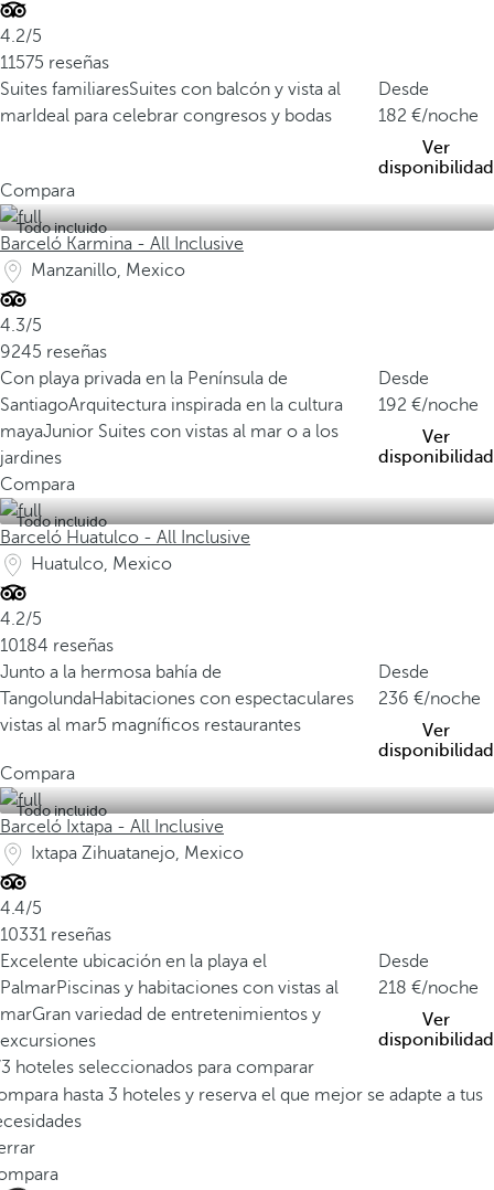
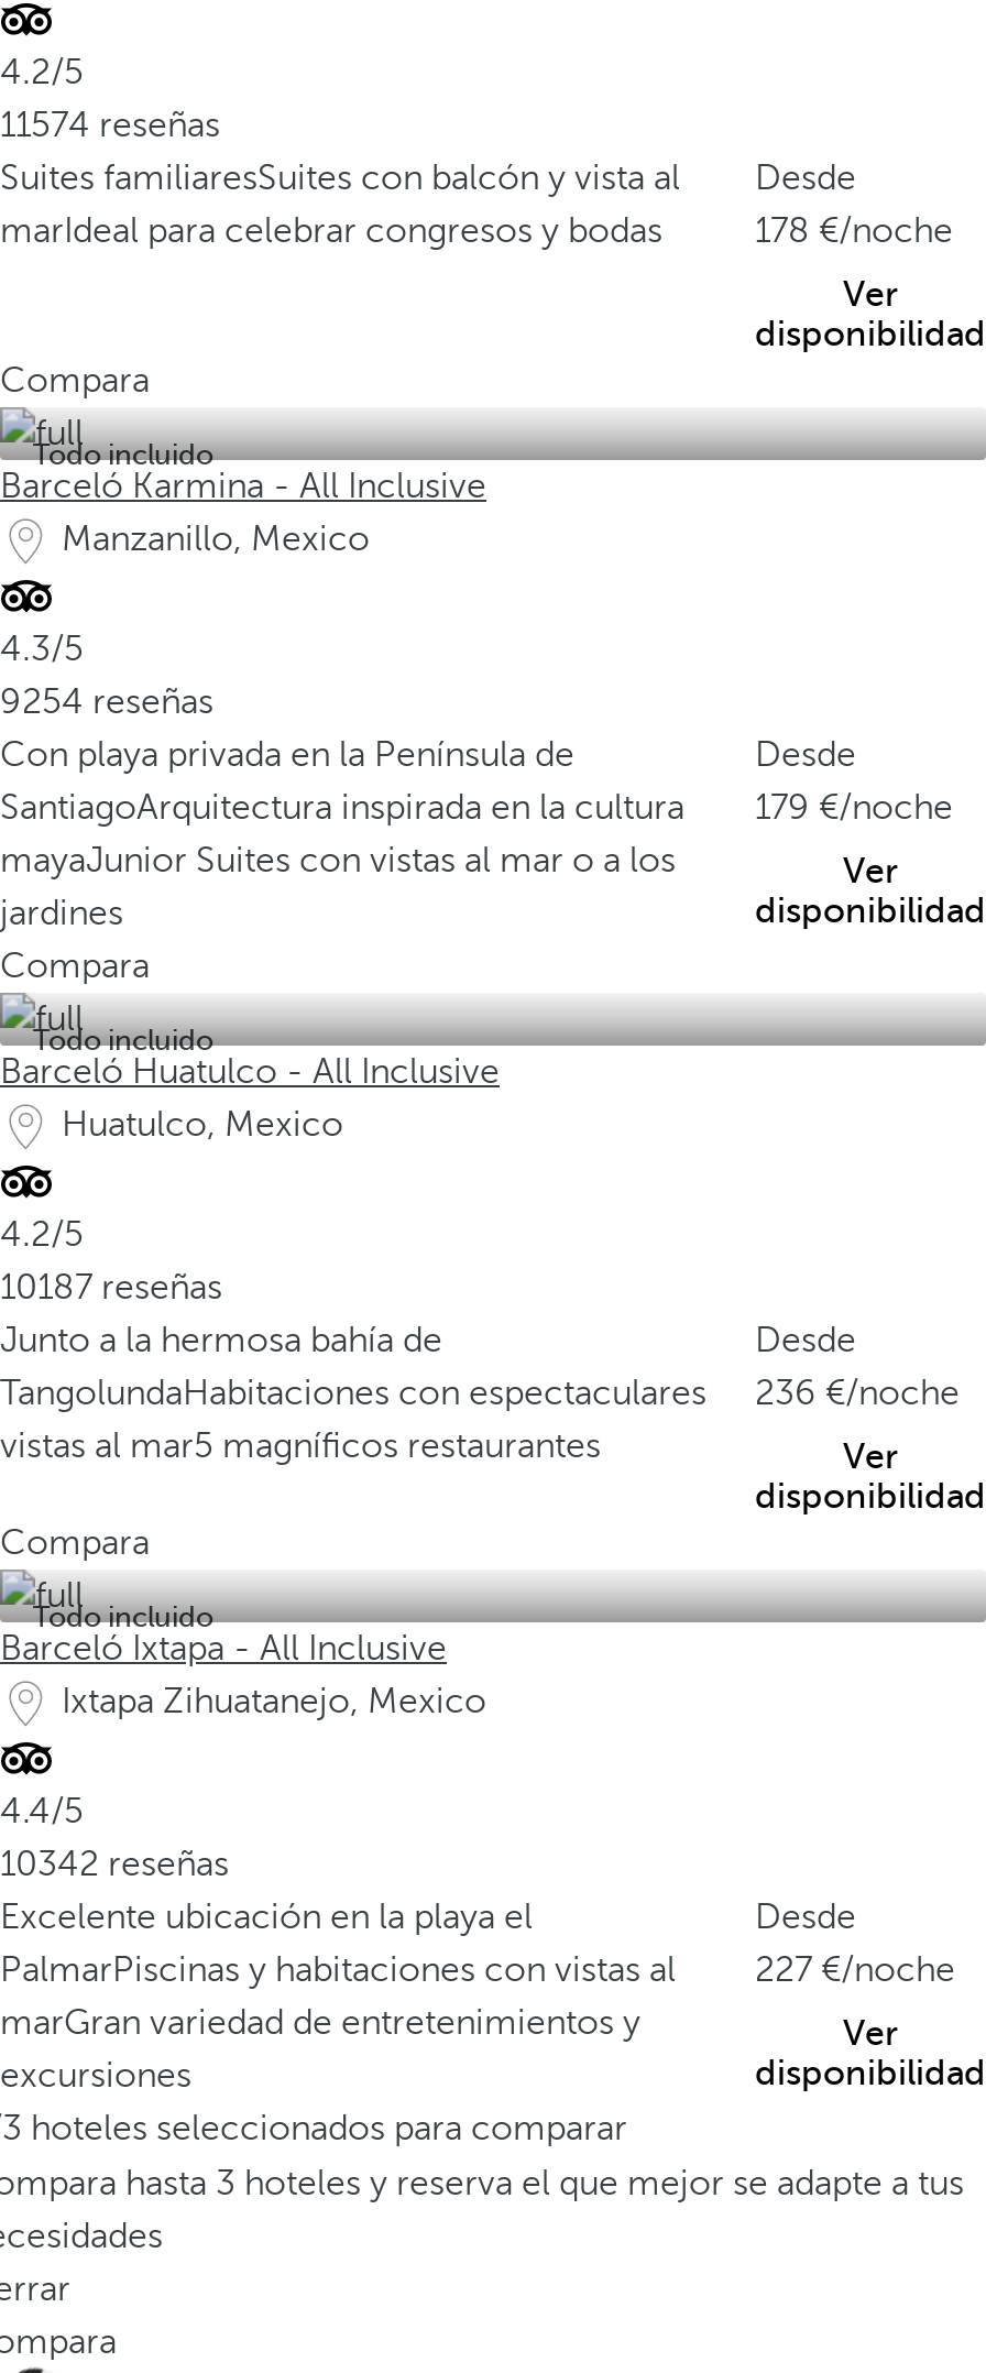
- 11575 reseñas
+ 11574 reseñas

- 182 /noche
+ 178 /noche

- 9245 reseñas
+ 9254 reseñas

- SantiagoArquitectura inspirada en la cultura 192 /noche
+ SantiagoArquitectura inspirada en la cultura 179 /noche

- 10184 reseñas
+ 10187 reseñas

- 10331 reseñas
+ 10342 reseñas

- PalmarPiscinas y habitaciones con vistas al 218 /noche
+ PalmarPiscinas y habitaciones con vistas al 227 /noche
